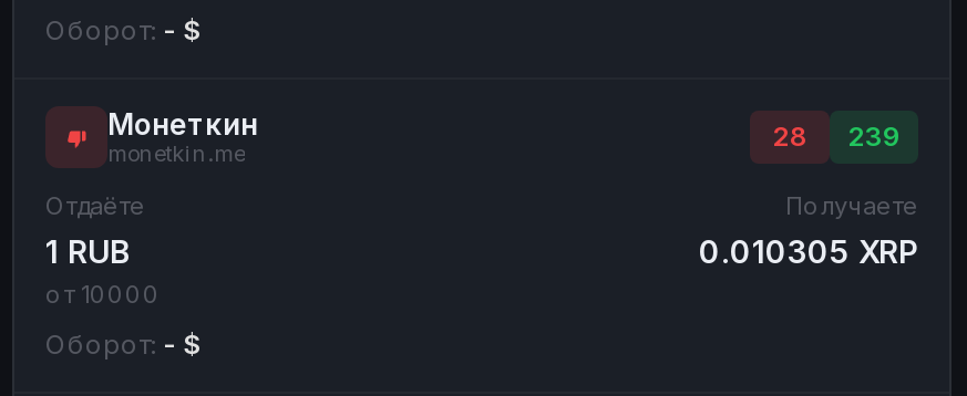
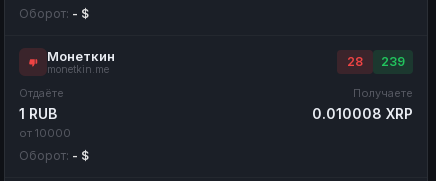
- 0.010305 XRP
+ 0.010008 XRP
